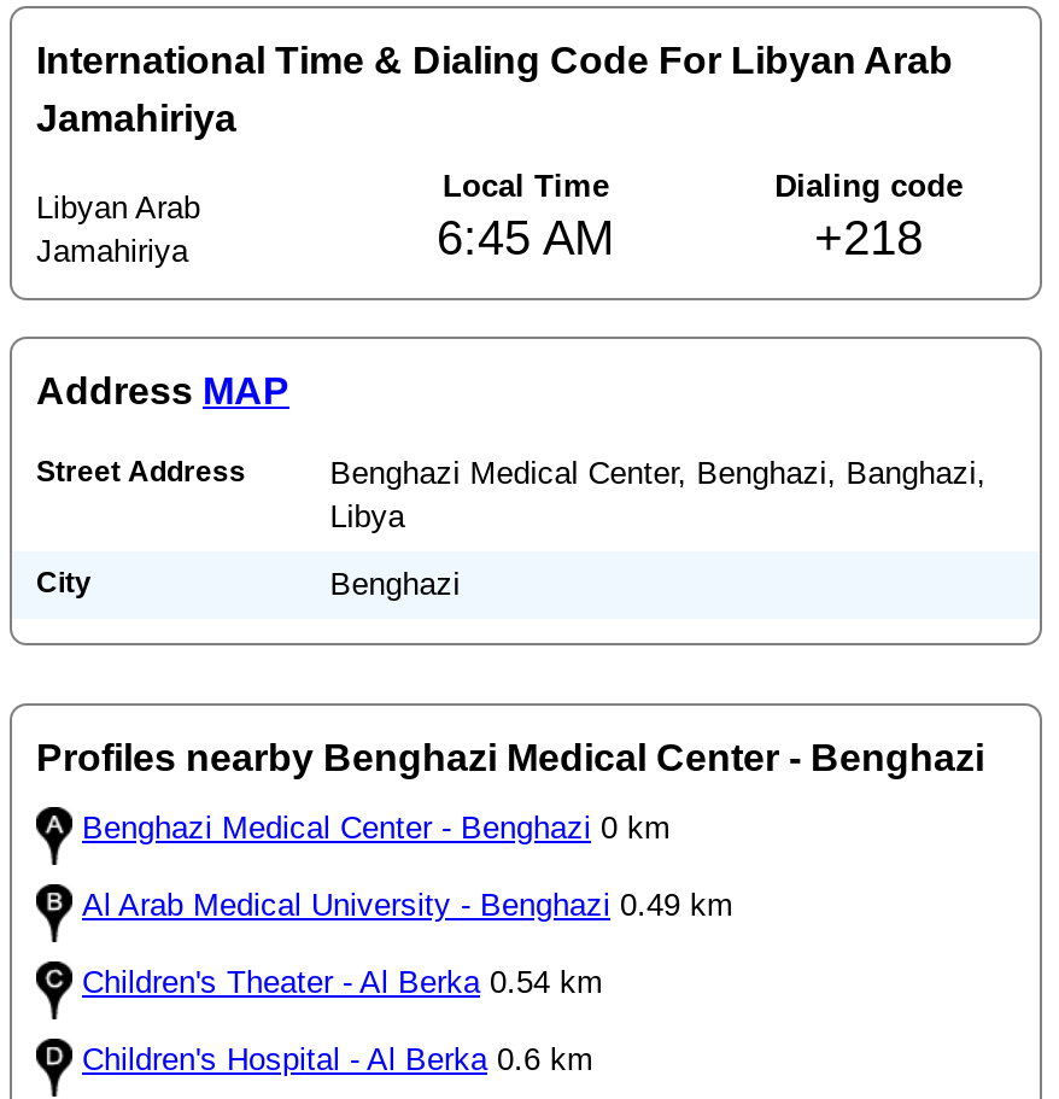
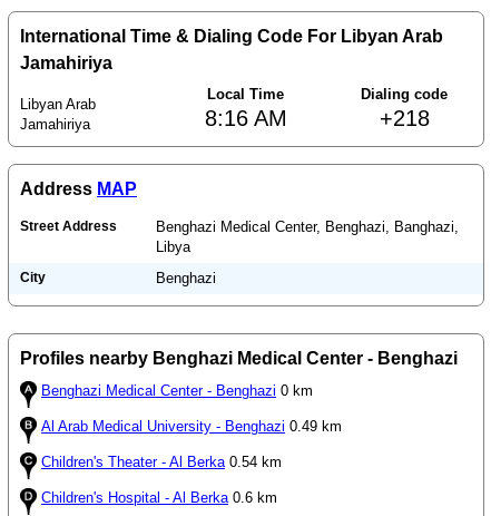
- 6:45 AM
+ 8:16 AM
